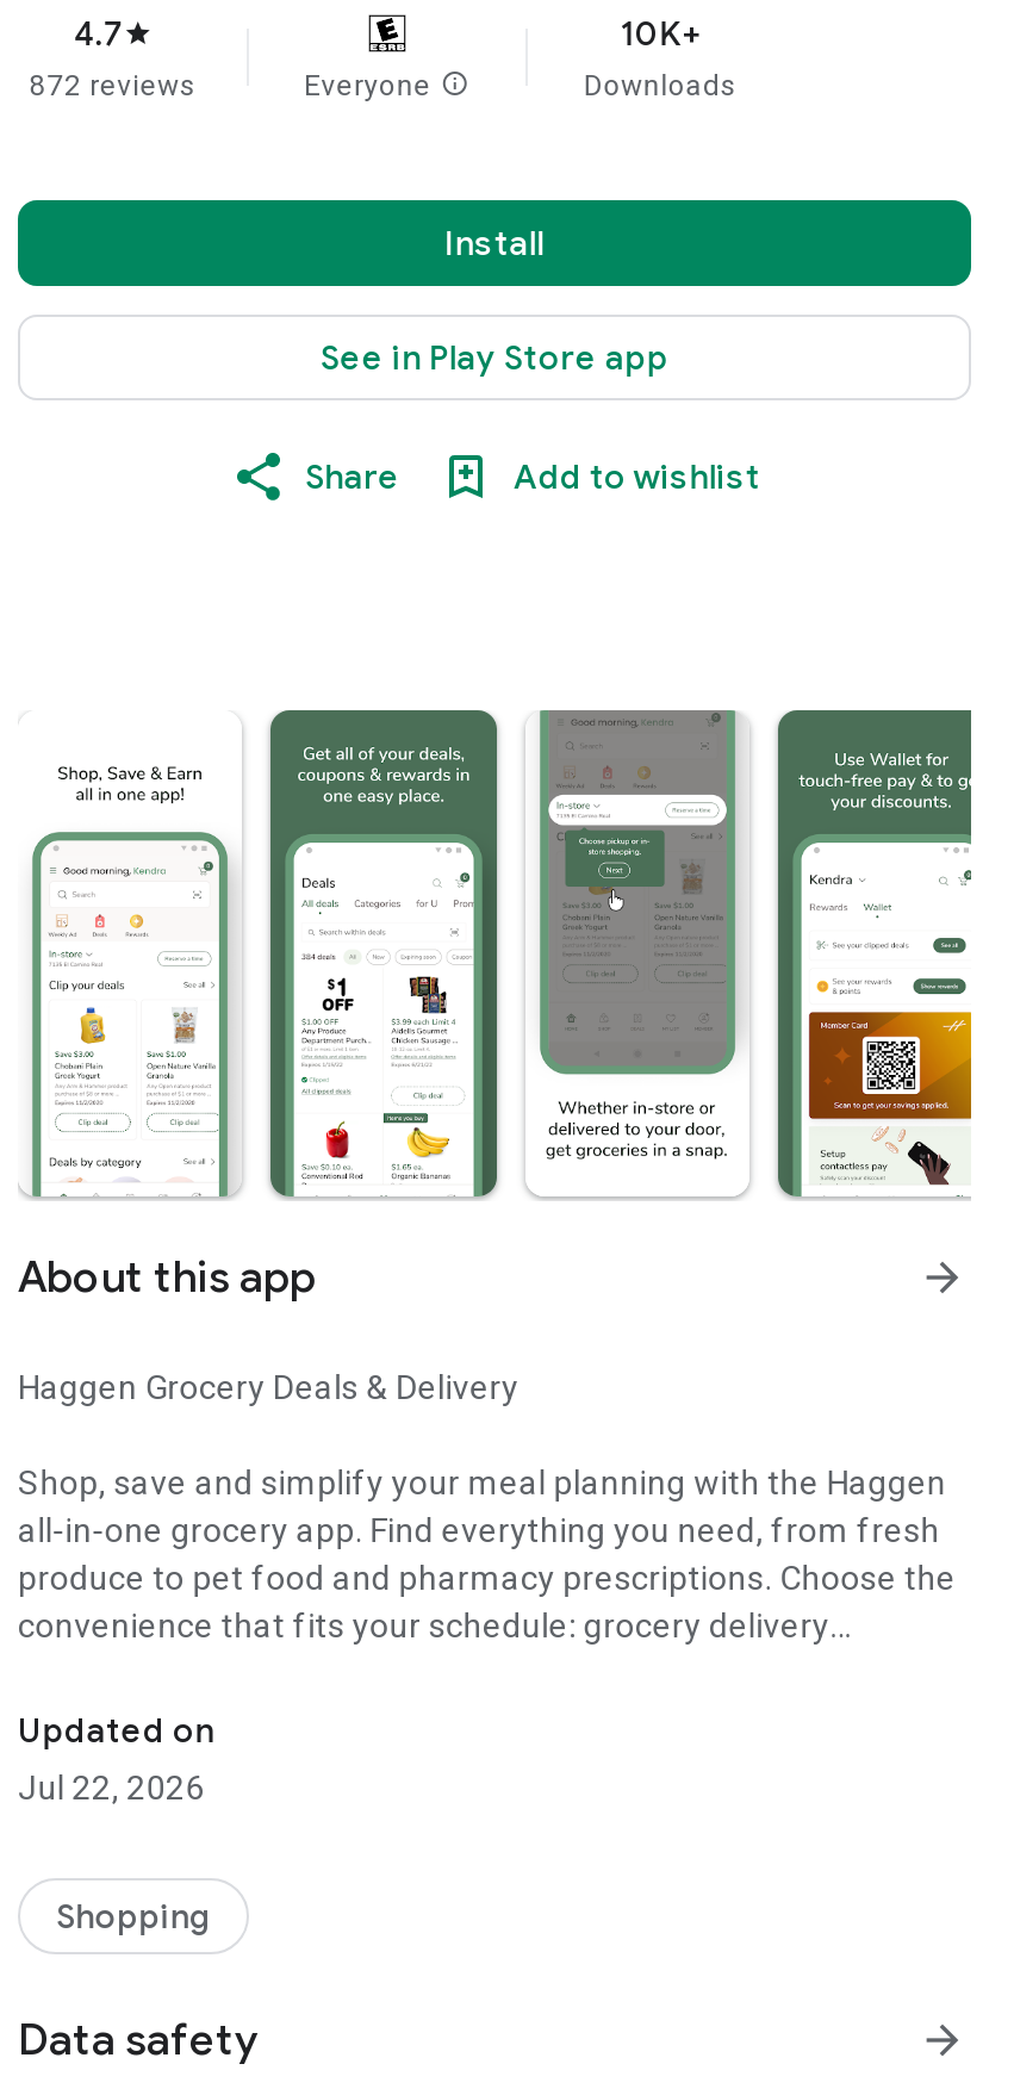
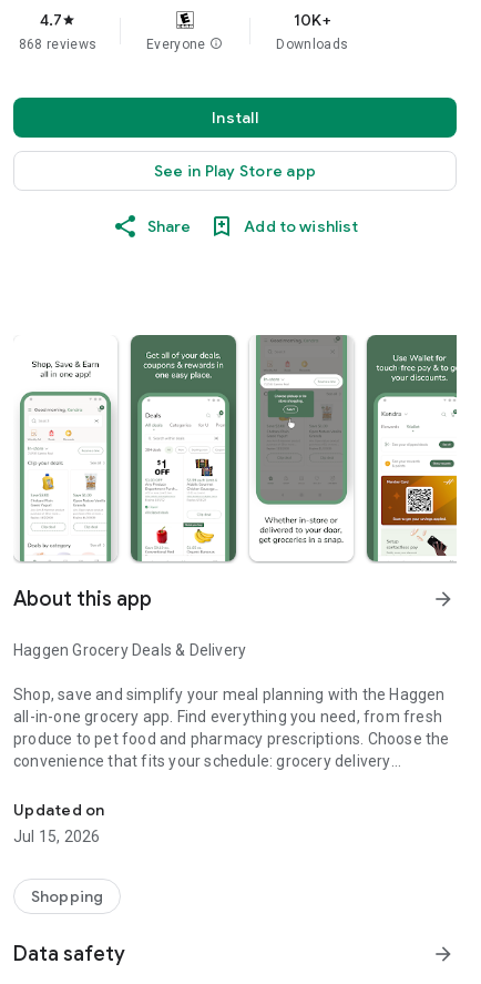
- 872 reviews
+ 868 reviews

- Jul 22, 2026
+ Jul 15, 2026
